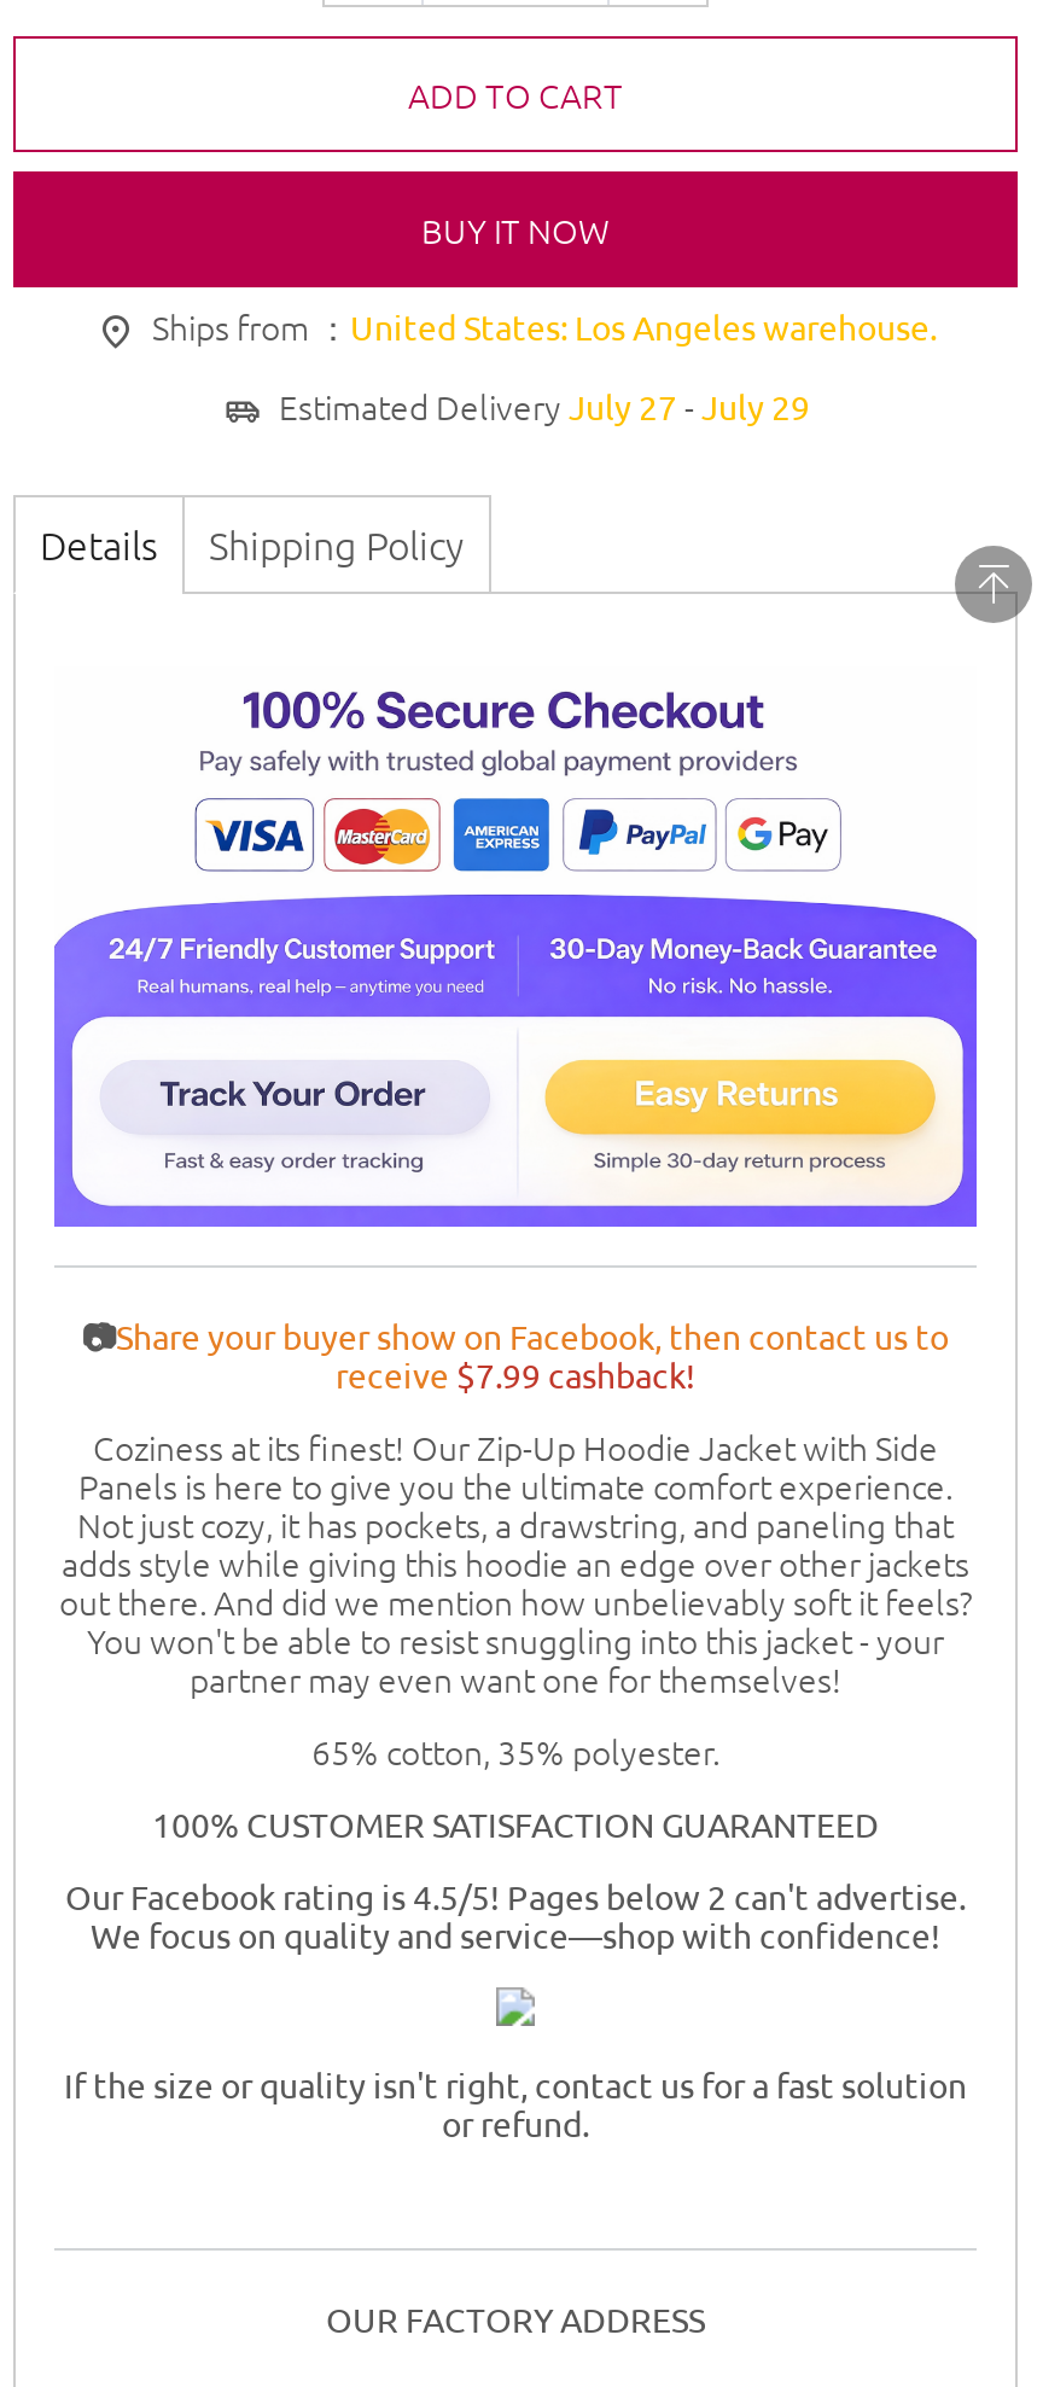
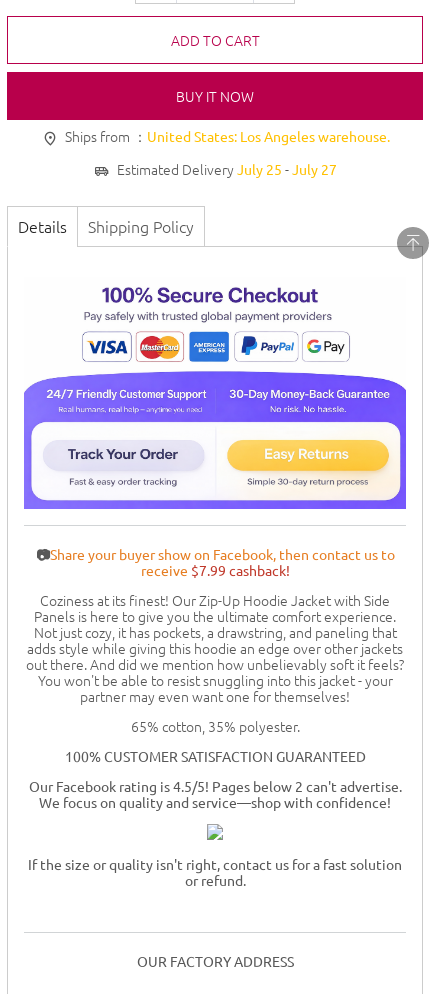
- Estimated Delivery July 27 - July 29
+ Estimated Delivery July 25 - July 27
